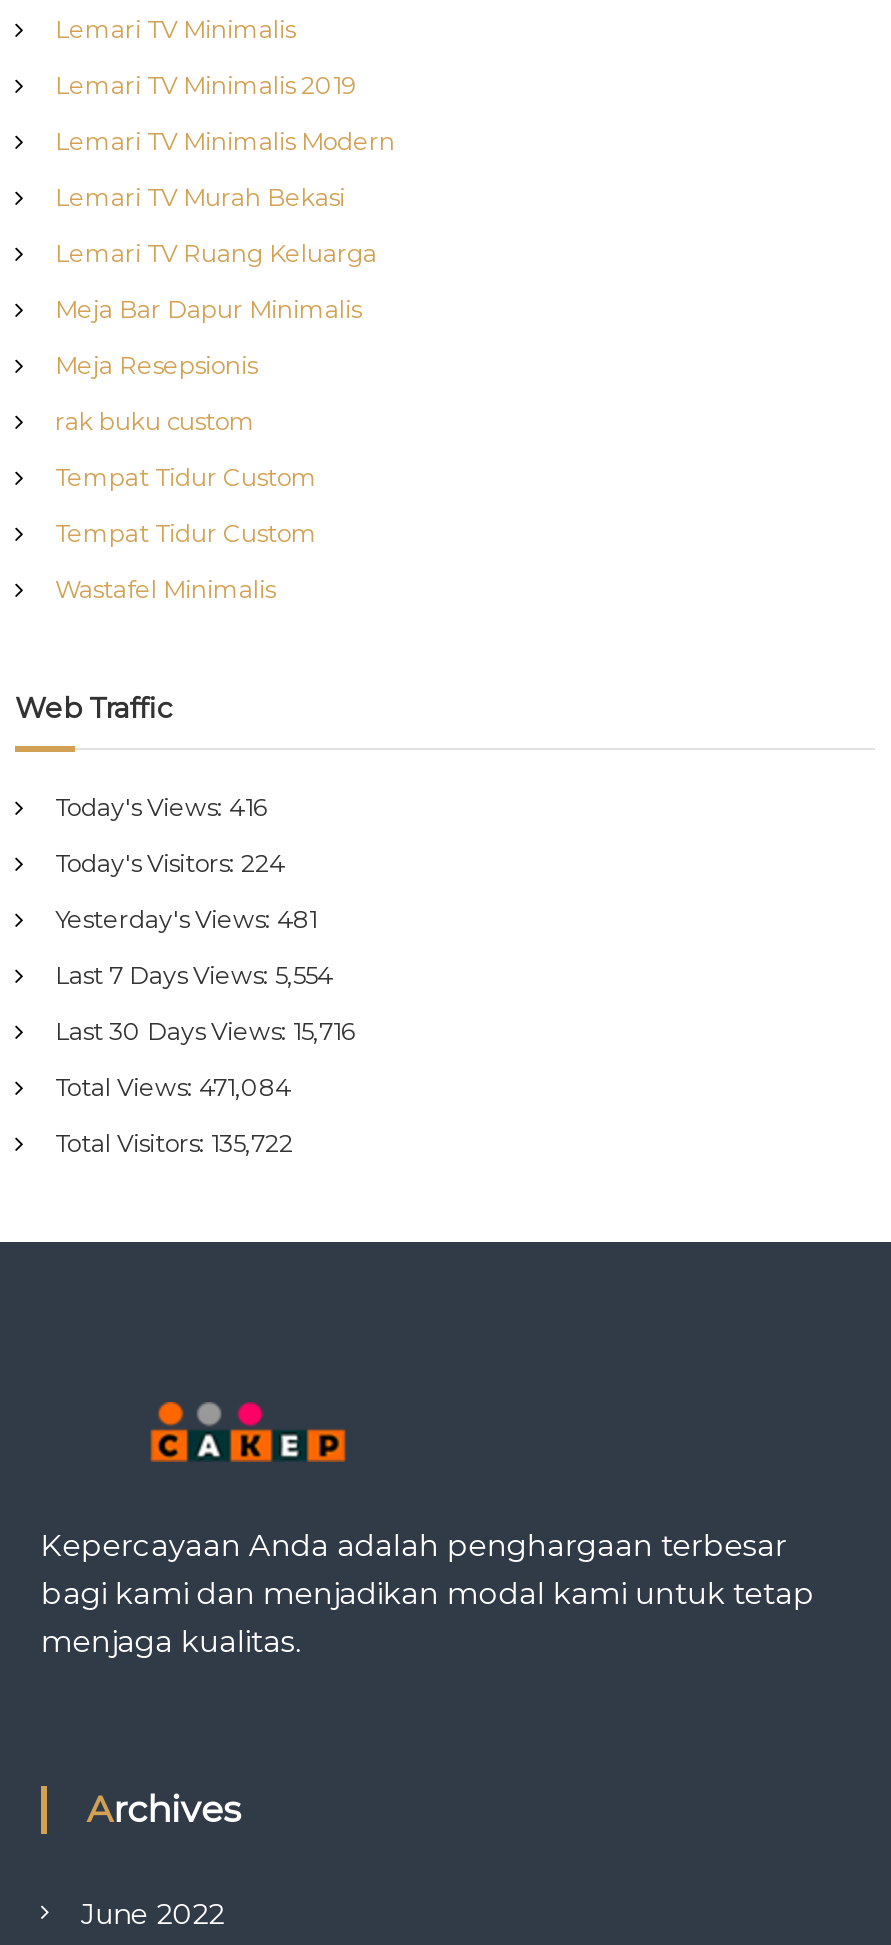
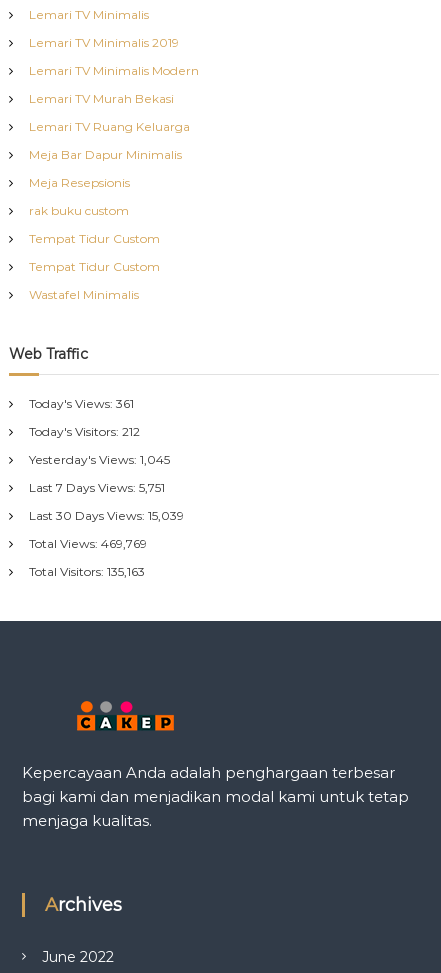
- Today's Views: 416
+ Today's Views: 361

- Today's Visitors: 224
+ Today's Visitors: 212

- Yesterday's Views: 481
+ Yesterday's Views: 1,045

- Last 7 Days Views: 5,554
+ Last 7 Days Views: 5,751

- Last 30 Days Views: 15,716
+ Last 30 Days Views: 15,039

- Total Views: 471,084
+ Total Views: 469,769

- Total Visitors: 135,722
+ Total Visitors: 135,163
